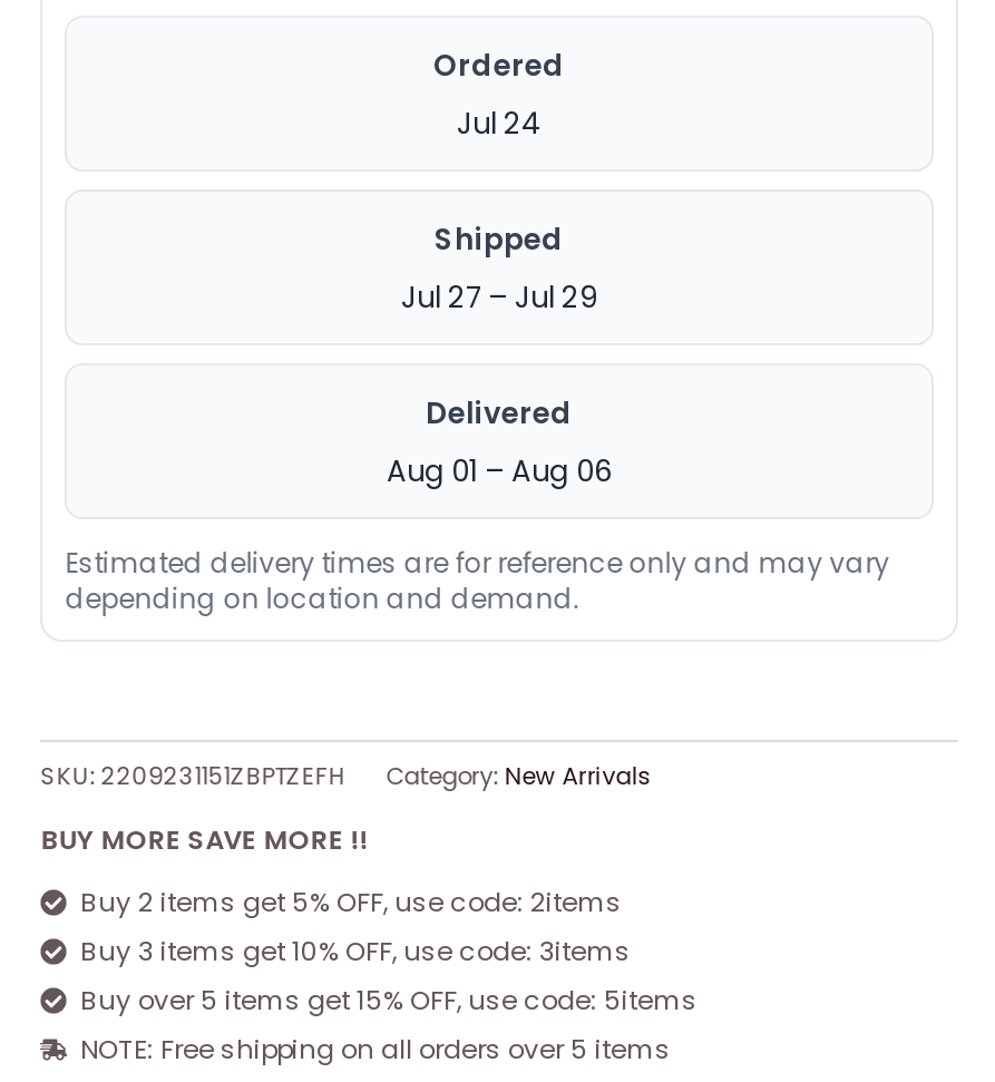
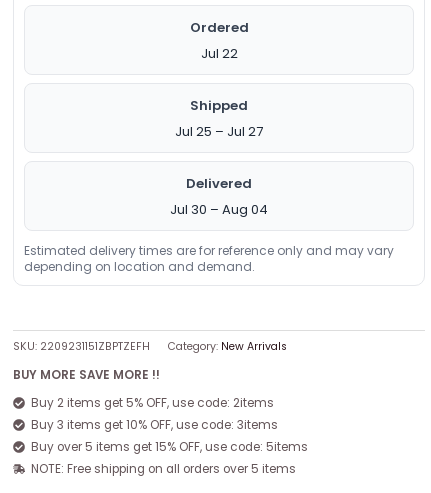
- Jul 24
+ Jul 22

- Jul 27 – Jul 29
+ Jul 25 – Jul 27

- Aug 01 – Aug 06
+ Jul 30 – Aug 04
